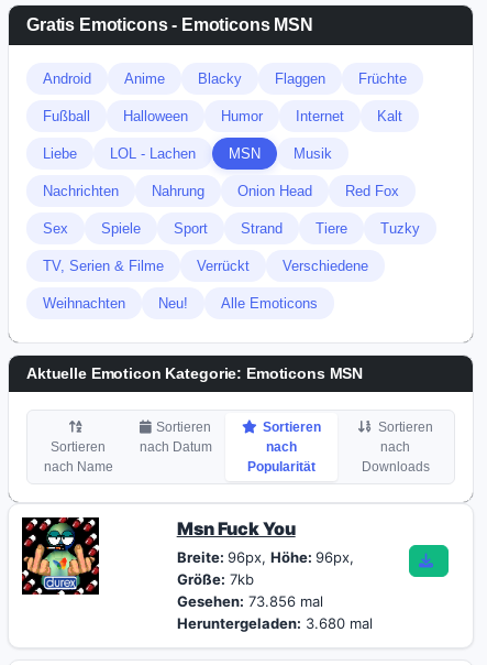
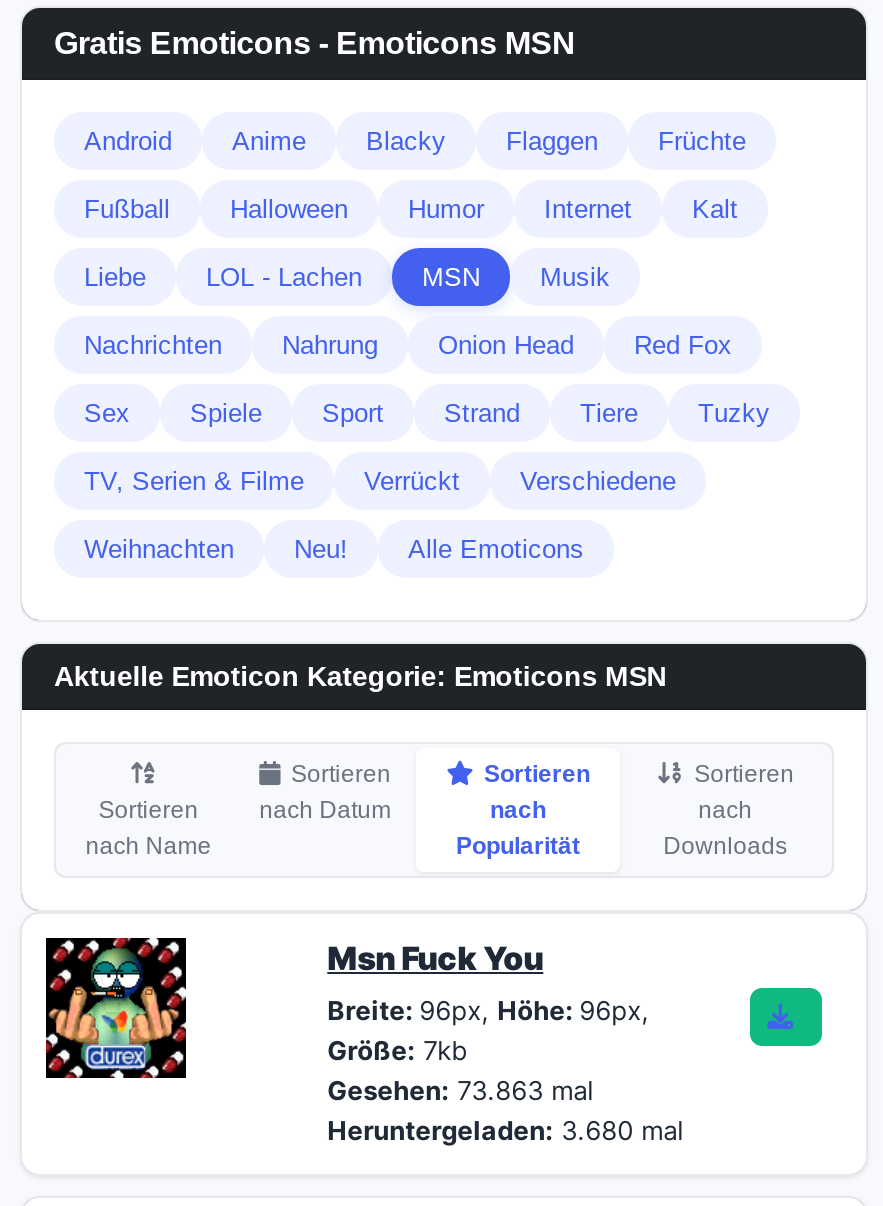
- Gesehen: 73.856 mal
+ Gesehen: 73.863 mal
